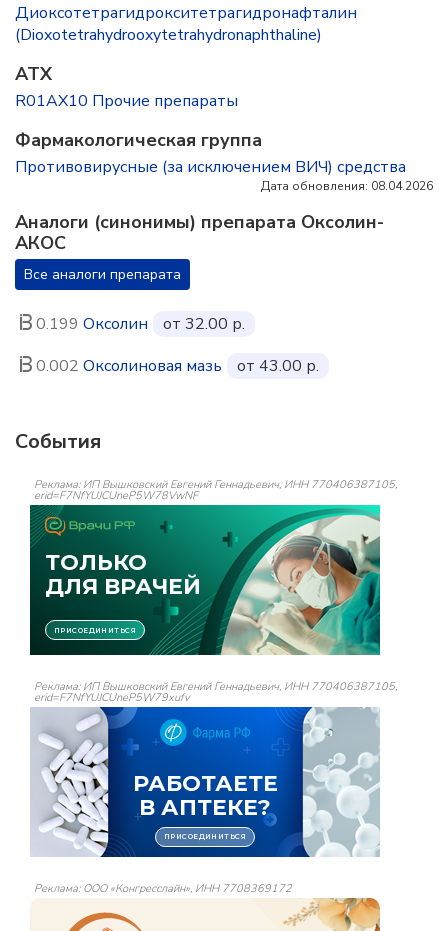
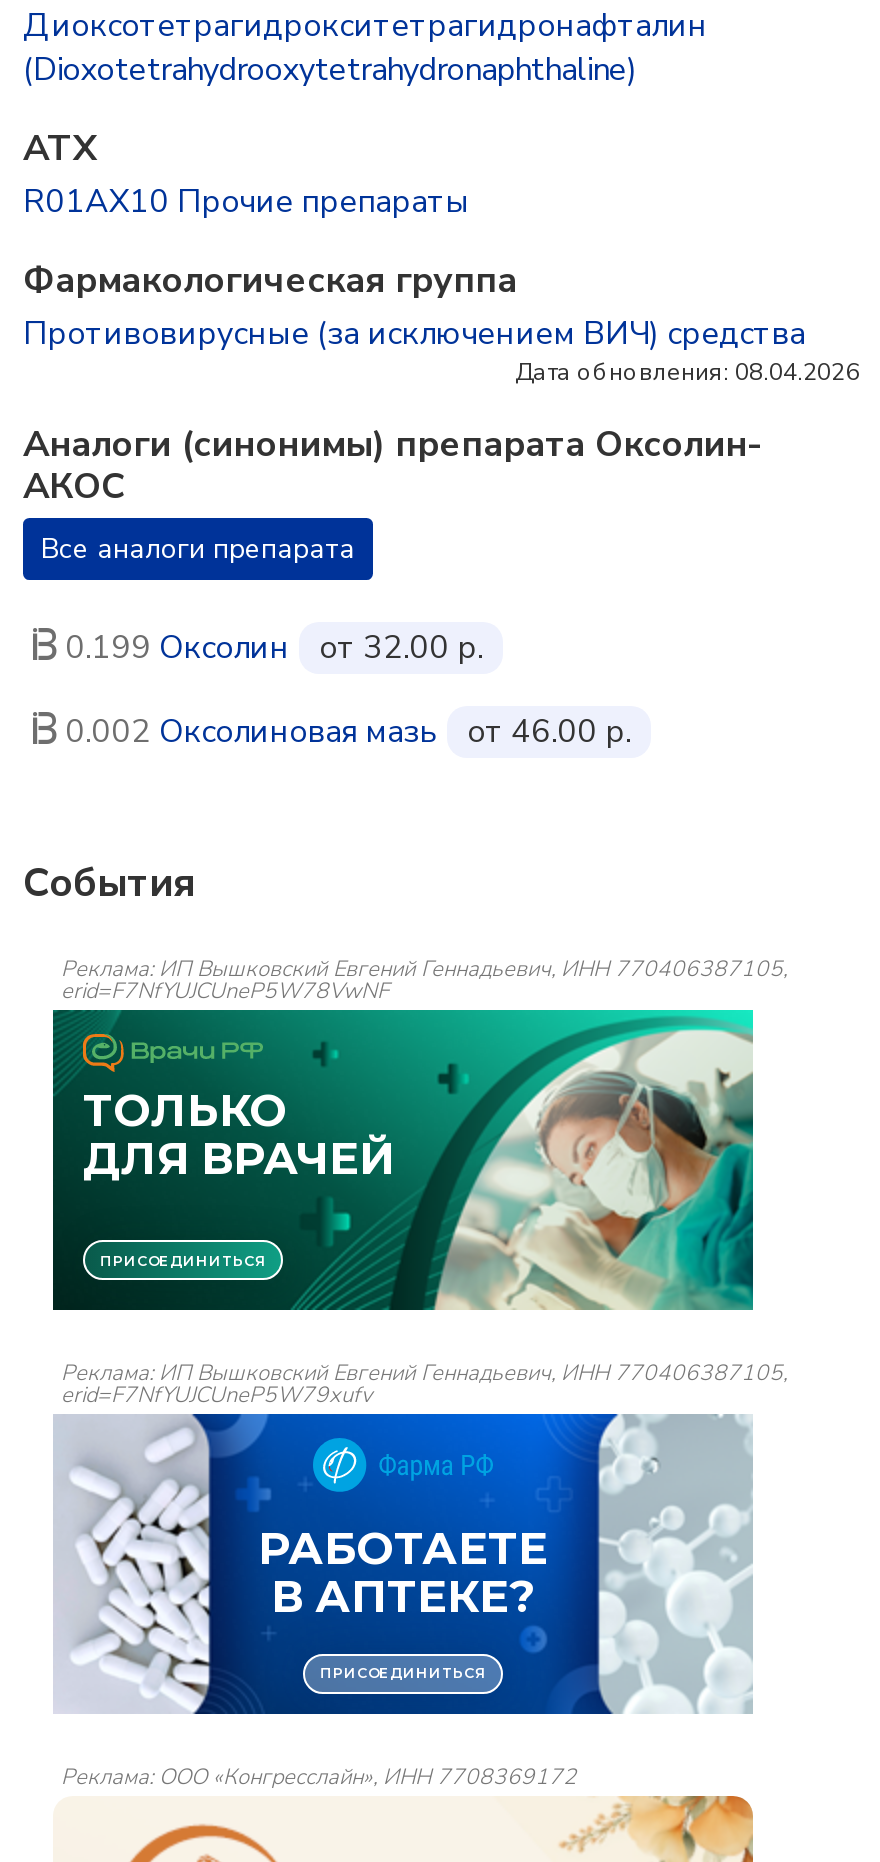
- 0.002 Оксолиновая мазь от 43.00 р.
+ 0.002 Оксолиновая мазь от 46.00 р.

- [image]
+ [image]

- [image]
+ [image]
